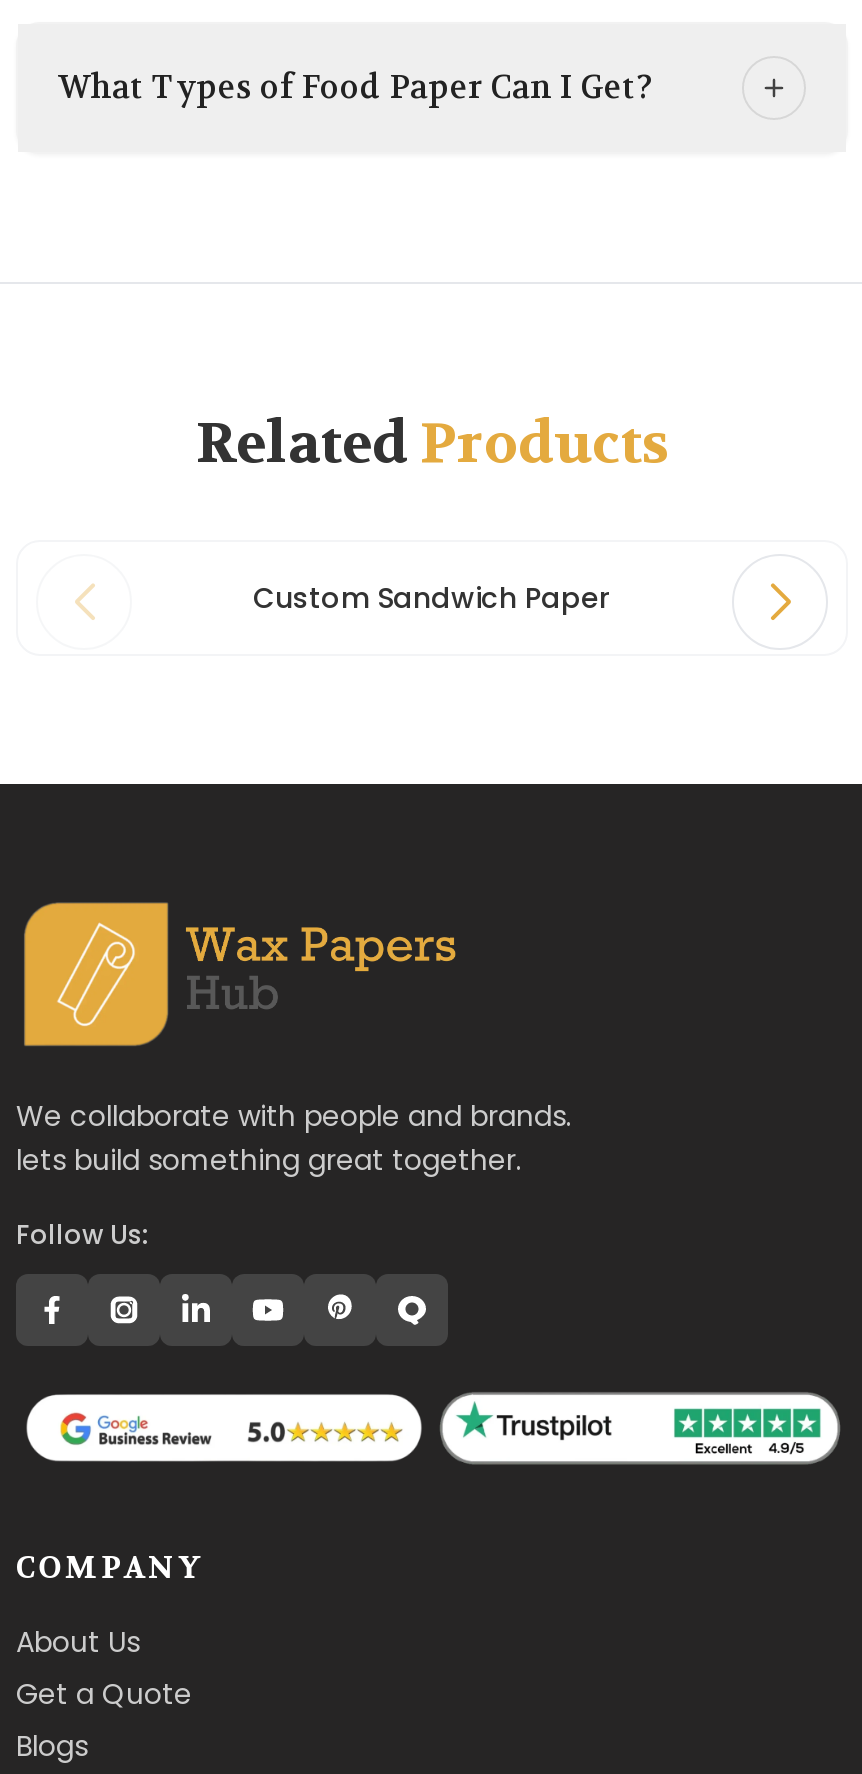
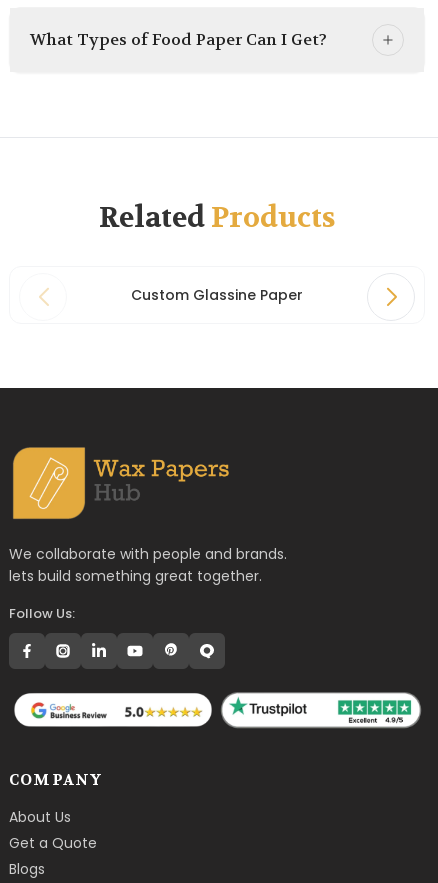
- Custom Sandwich Paper
+ Custom Glassine Paper
